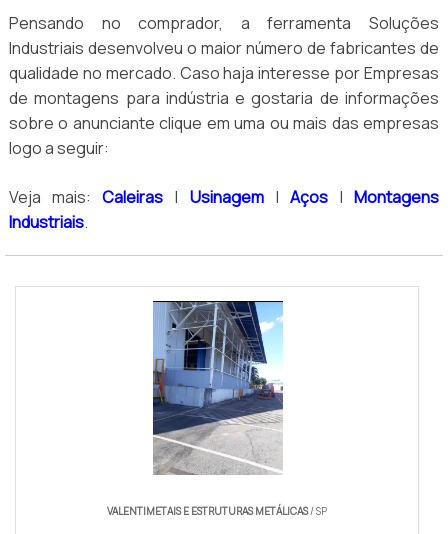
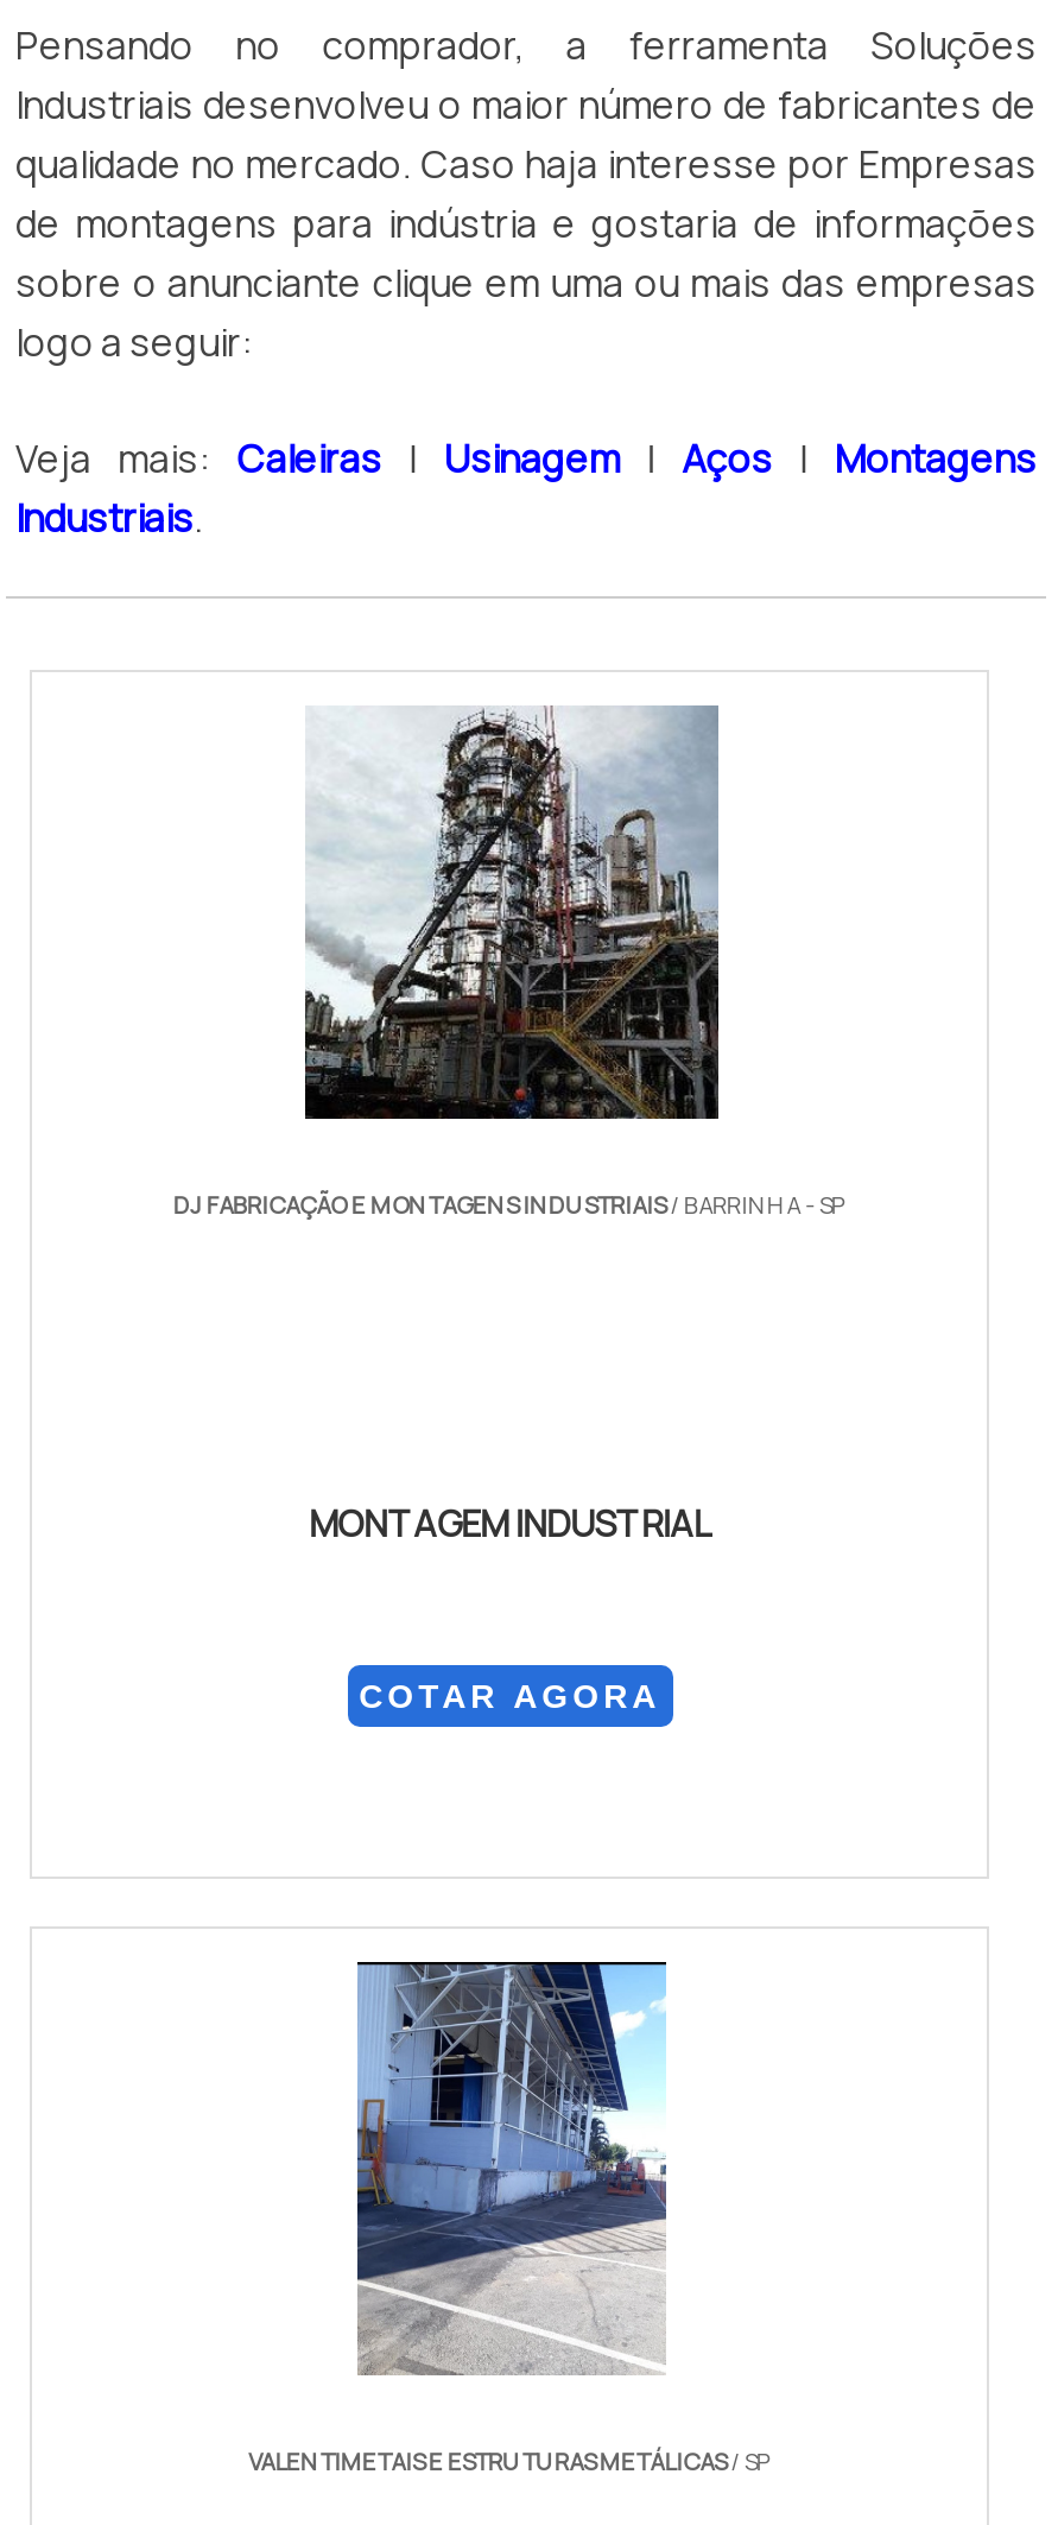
+ [image]
+ DJ FABRICAÇÃO E MONTAGENS INDUSTRIAIS/ BARRINHA - SP

+ MONTAGEM INDUSTRIAL

+ COTAR AGORA
